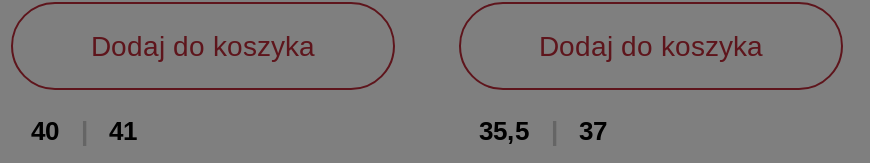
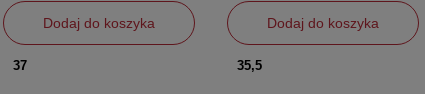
- 40
- 41
+ 37

- 37
